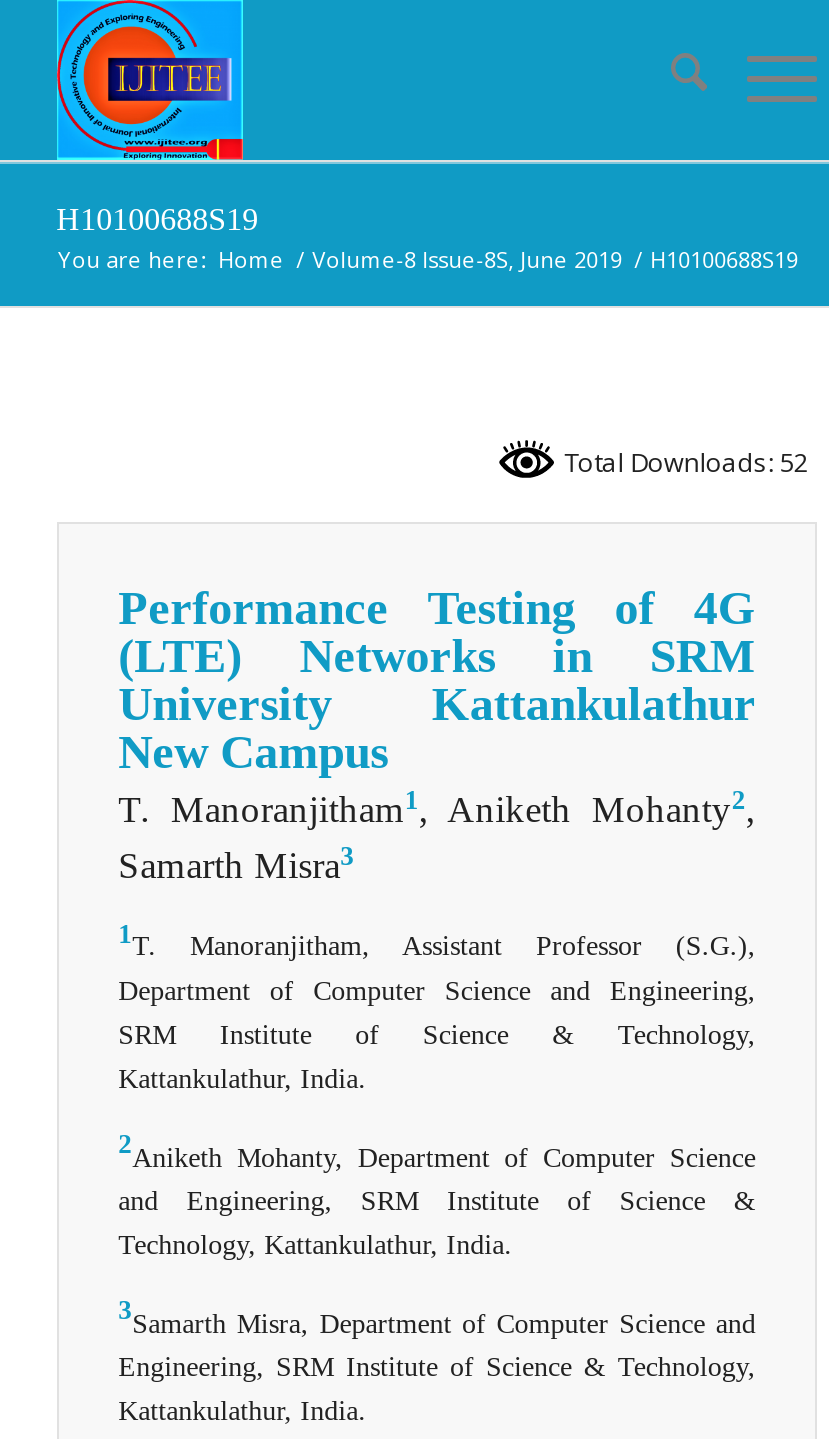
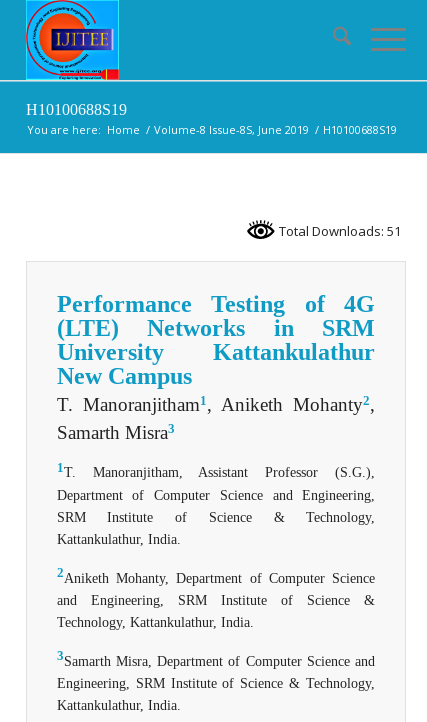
- Total Downloads: 52
+ Total Downloads: 51
